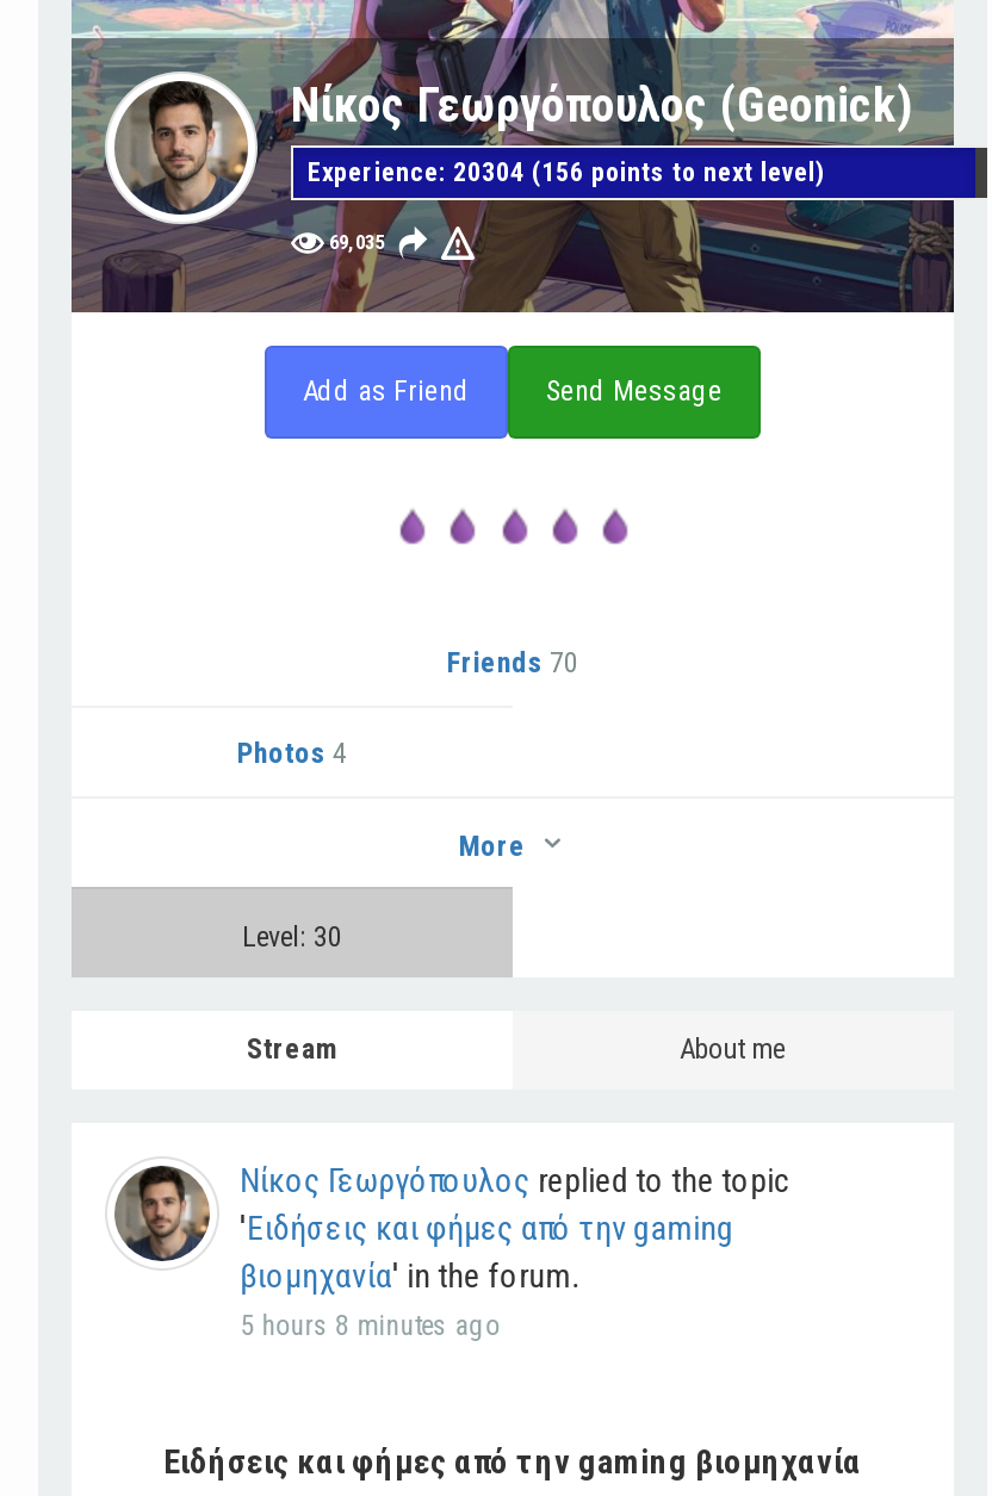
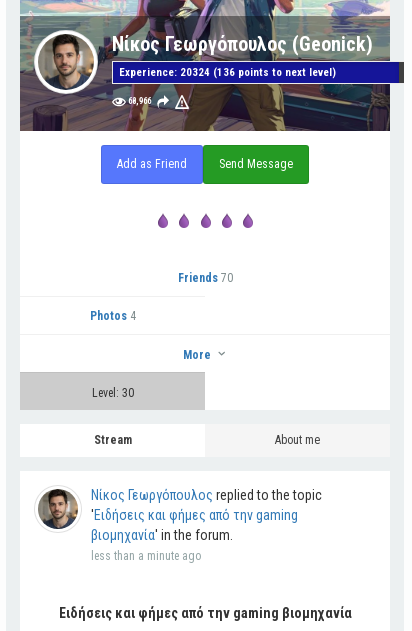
- Experience: 20304 (156 points to next level)
+ Experience: 20324 (136 points to next level)

- 69,035
+ 68,966

- 5 hours 8 minutes ago
+ less than a minute ago
